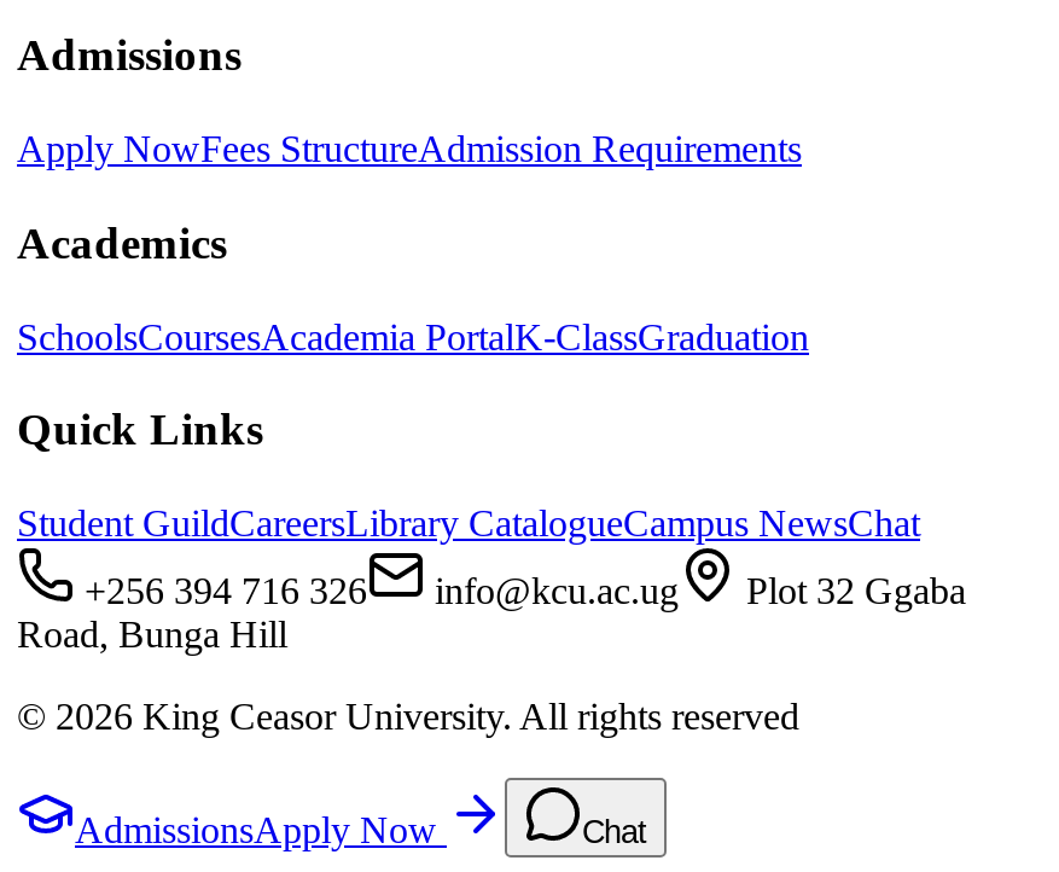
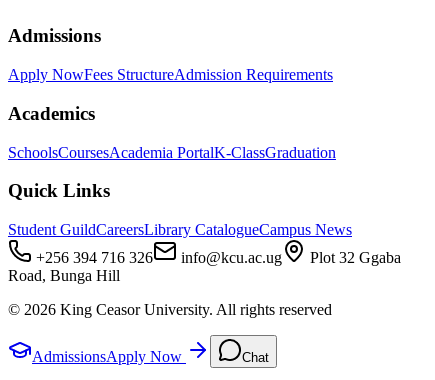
- Student GuildCareersLibrary CatalogueCampus NewsChat
+ Student GuildCareersLibrary CatalogueCampus News
